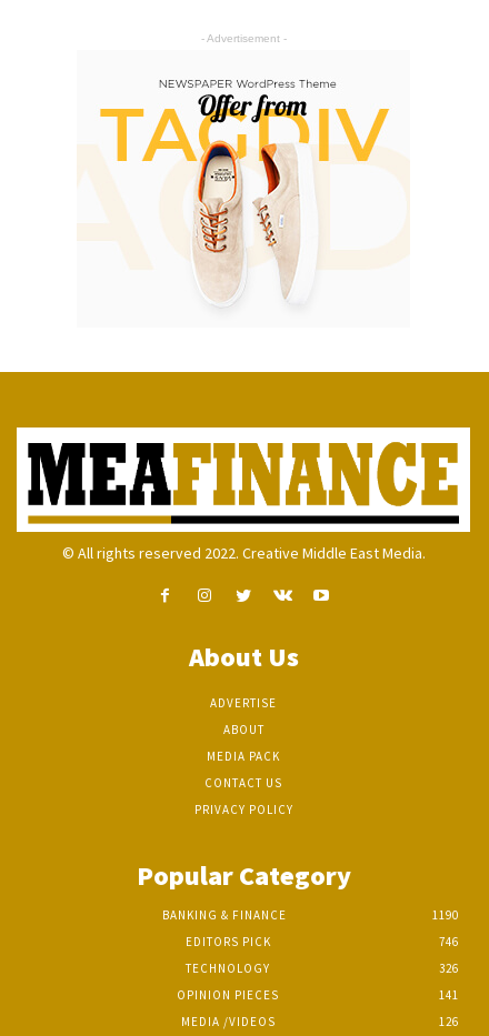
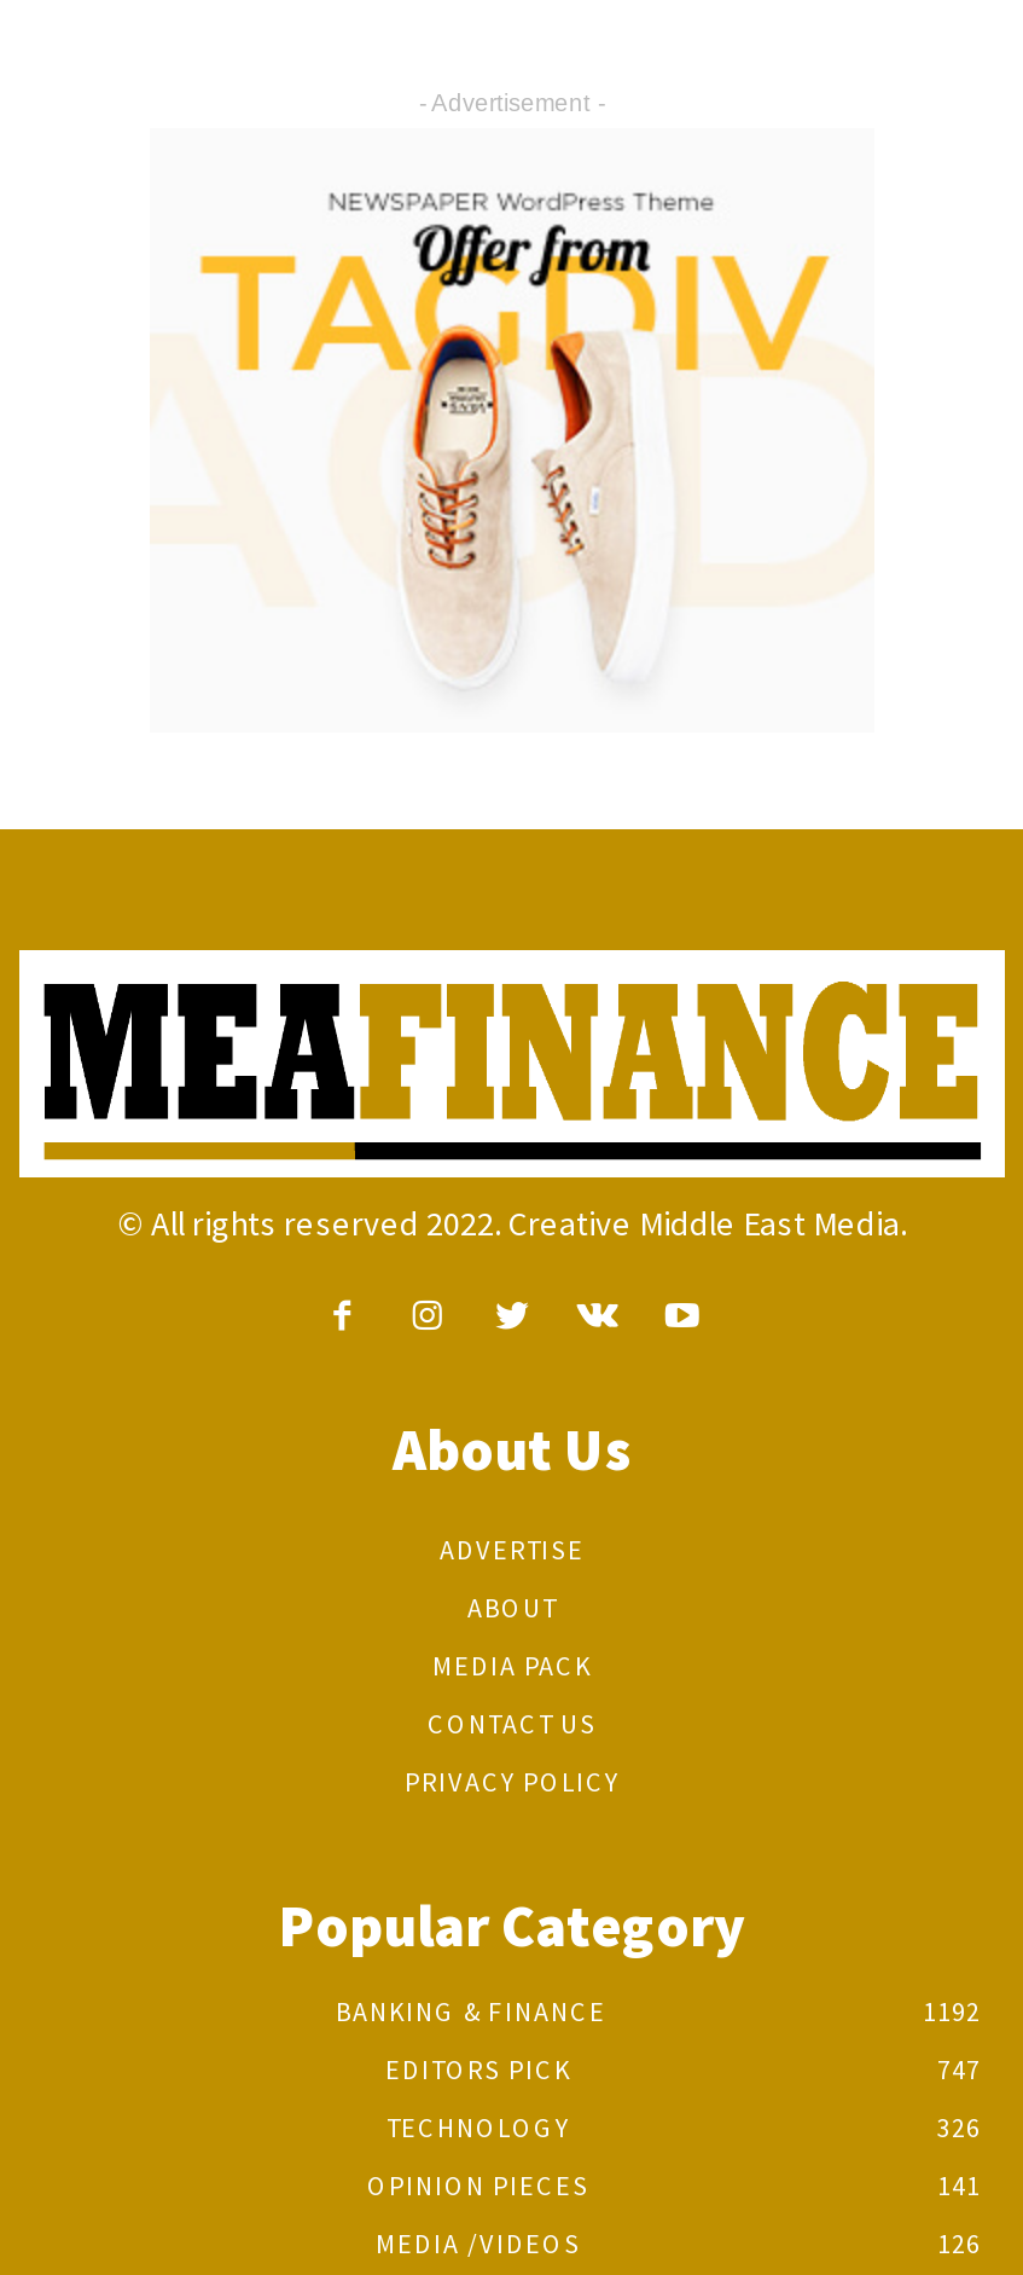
- 1190
+ 1192

- 746
+ 747
